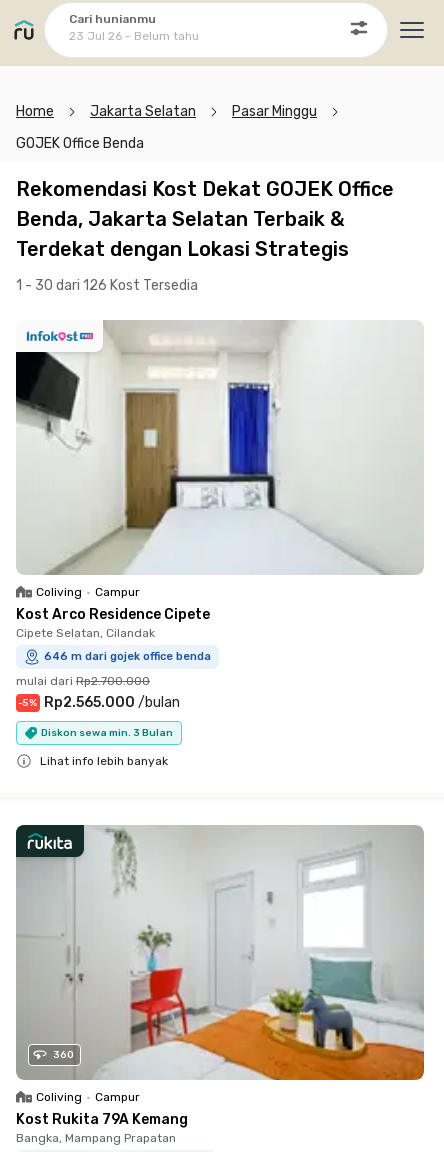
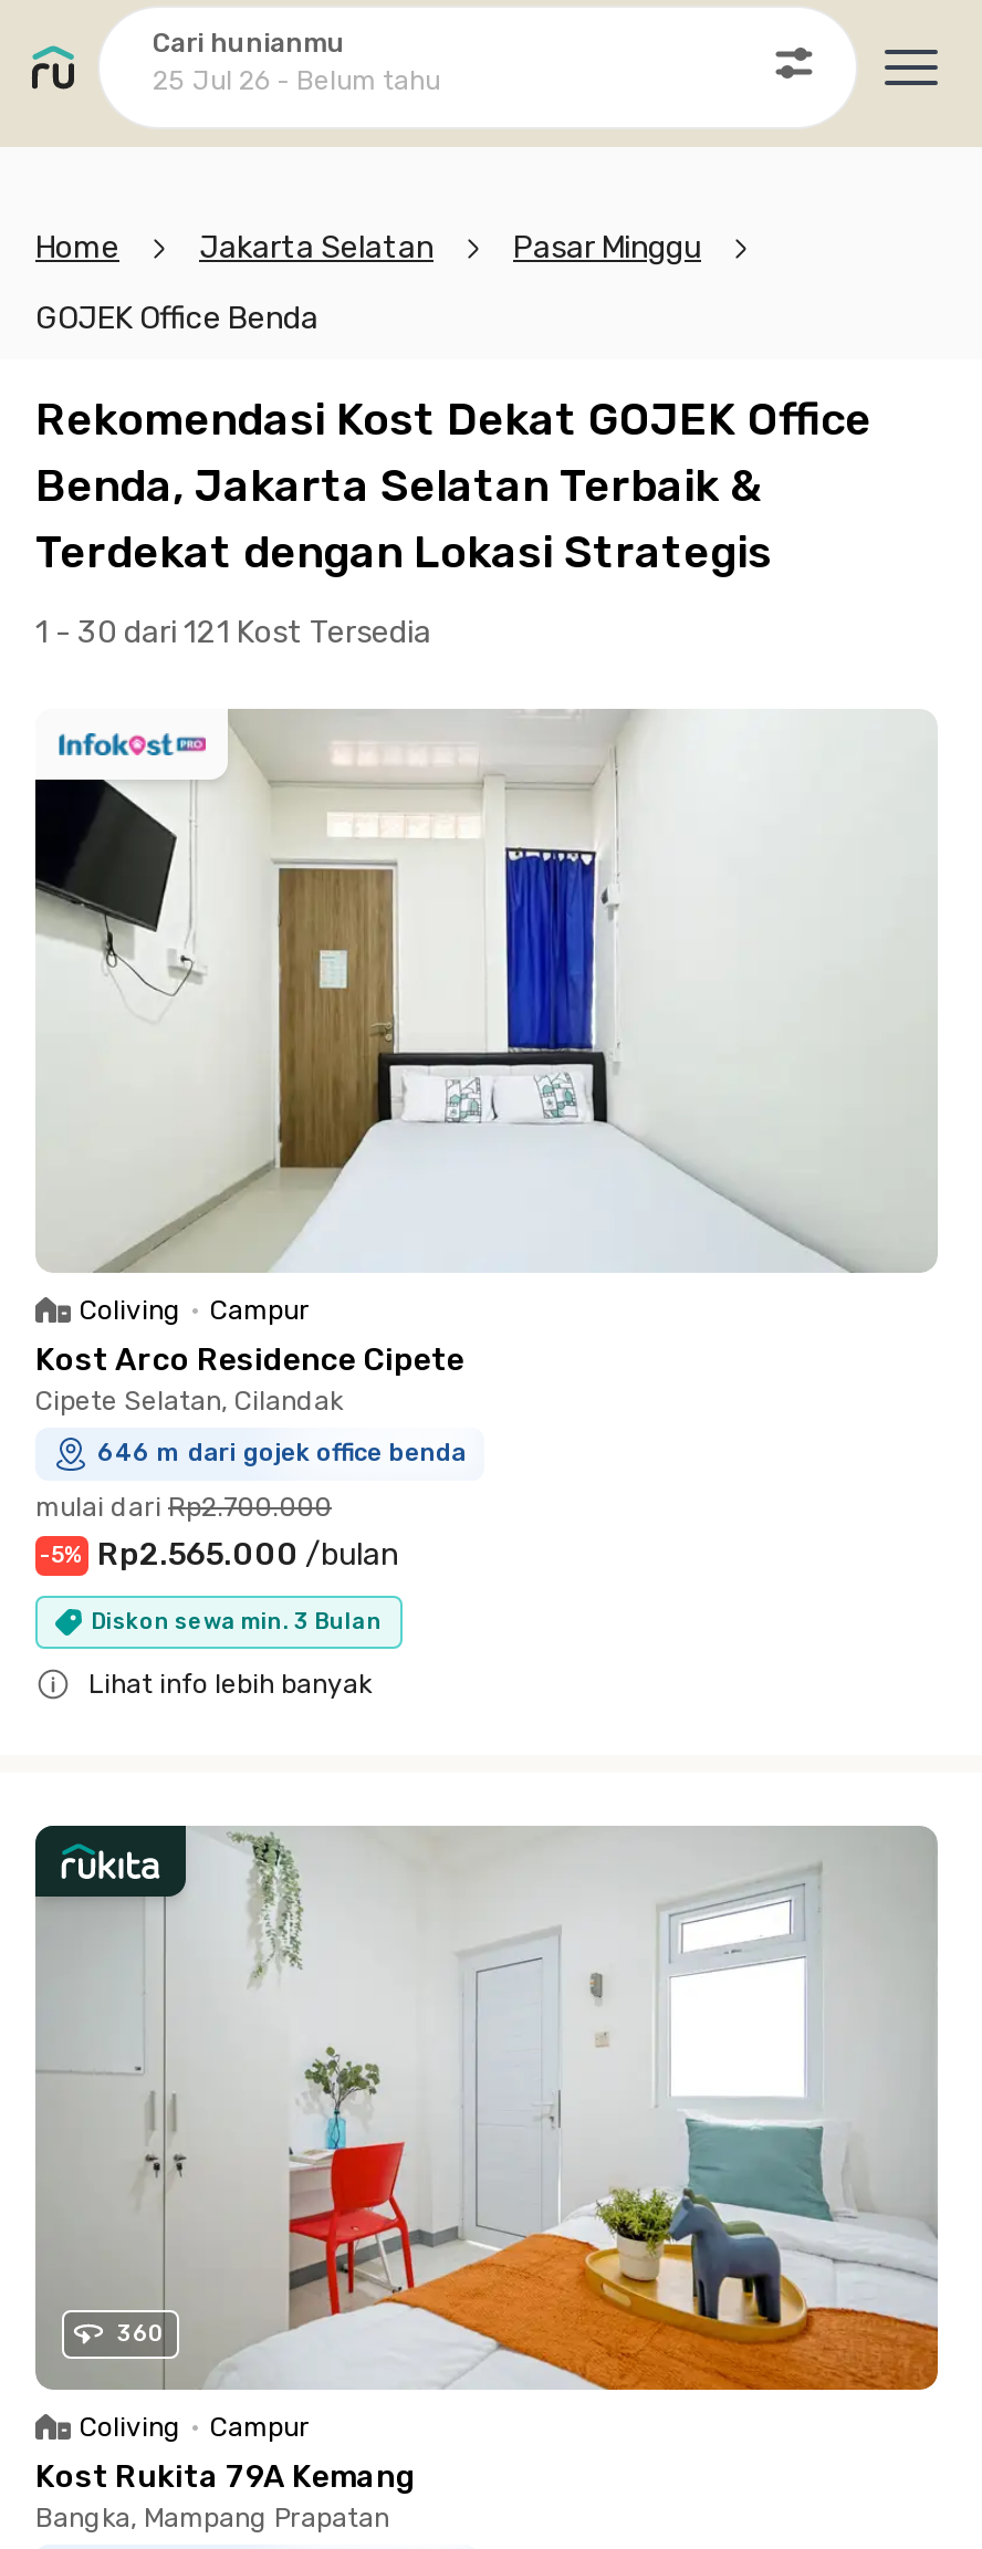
- 23 Jul 26 - Belum tahu
+ 25 Jul 26 - Belum tahu

- 1 - 30 dari 126 Kost Tersedia
+ 1 - 30 dari 121 Kost Tersedia
